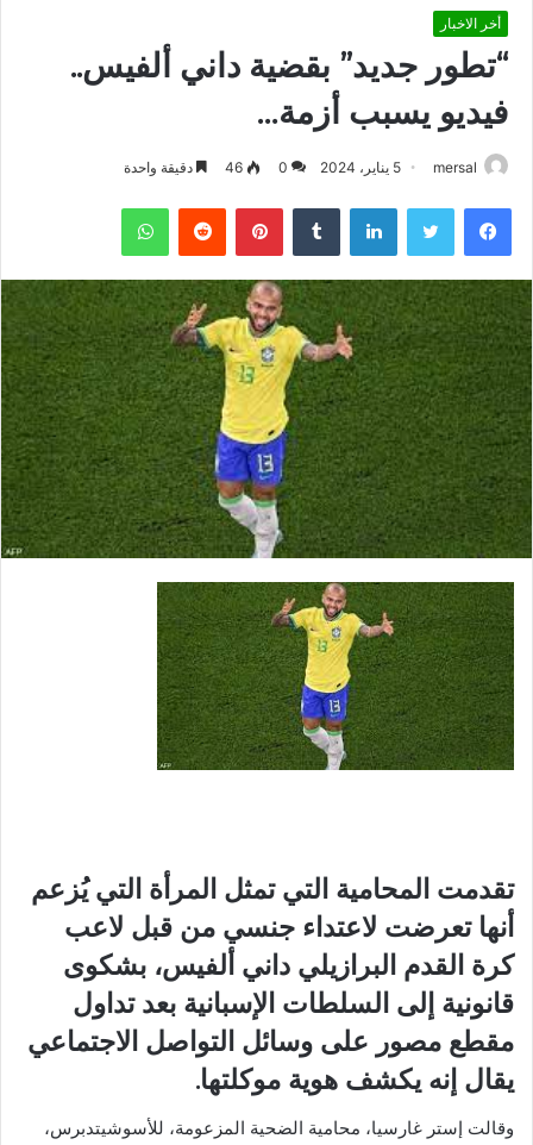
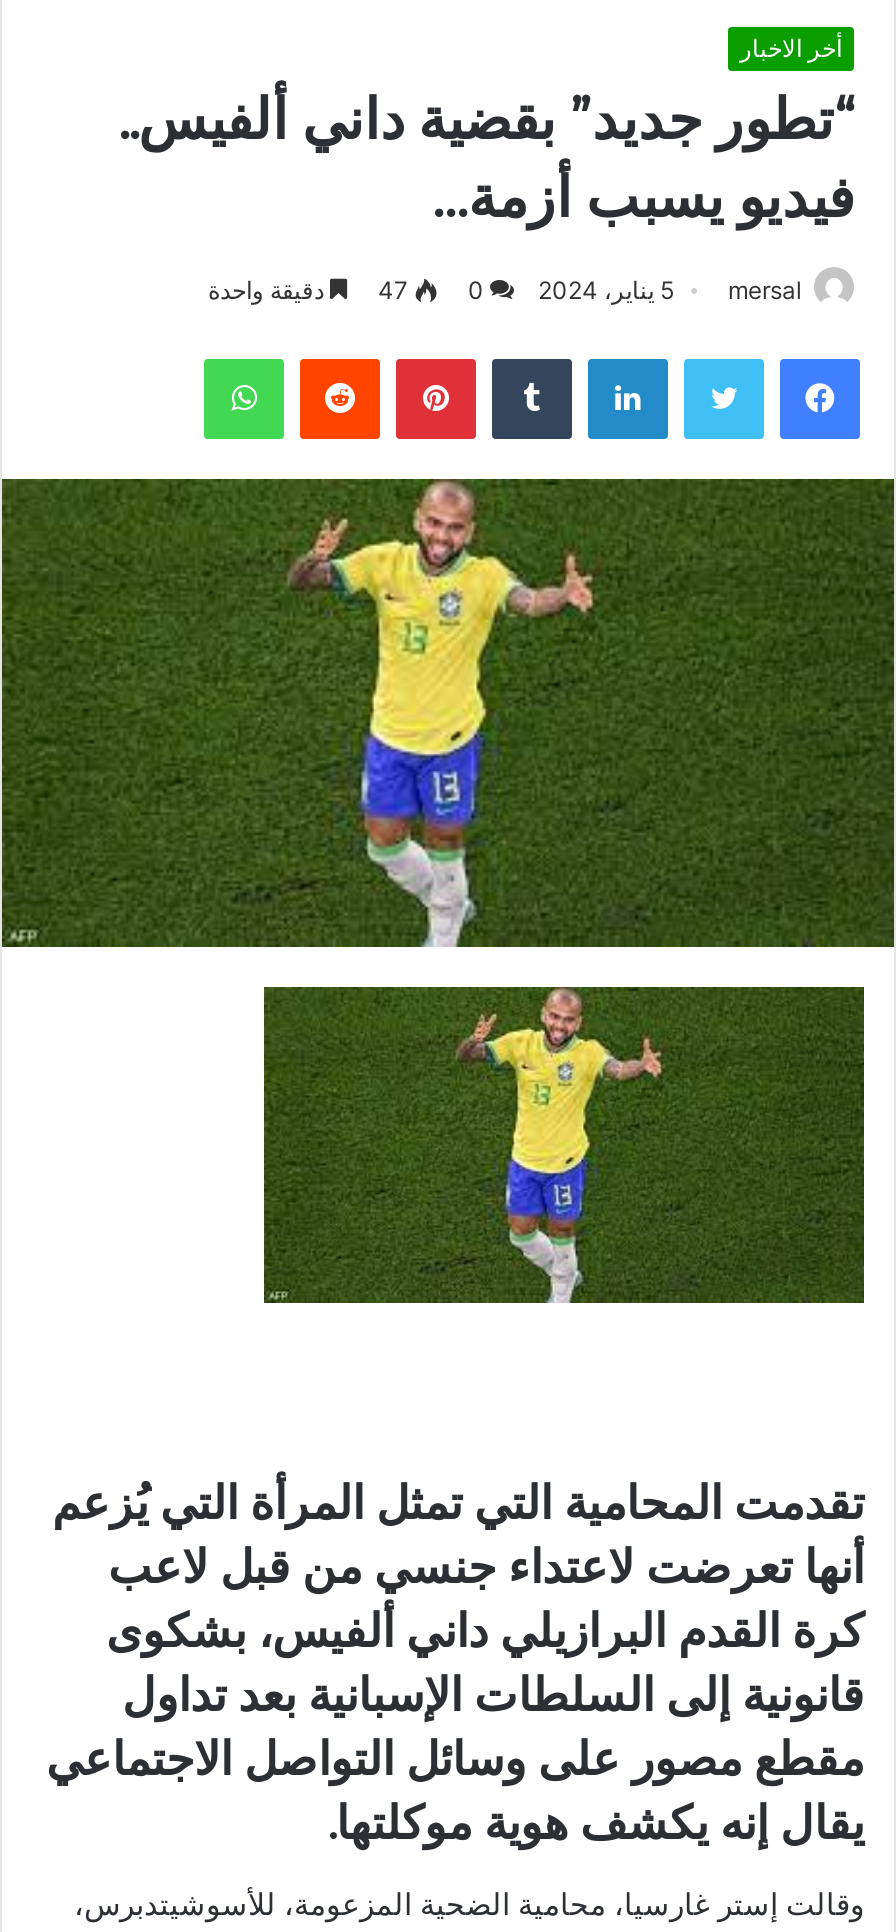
- 0 46 دقيقة واحدة
+ 0 47 دقيقة واحدة
